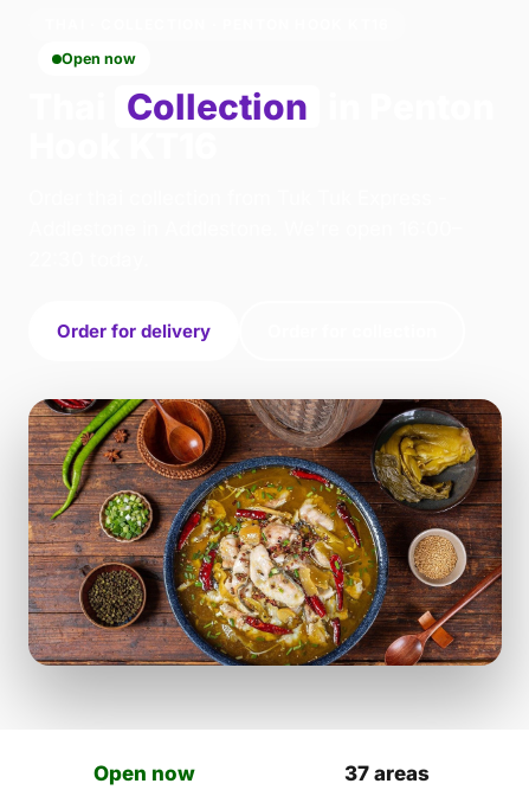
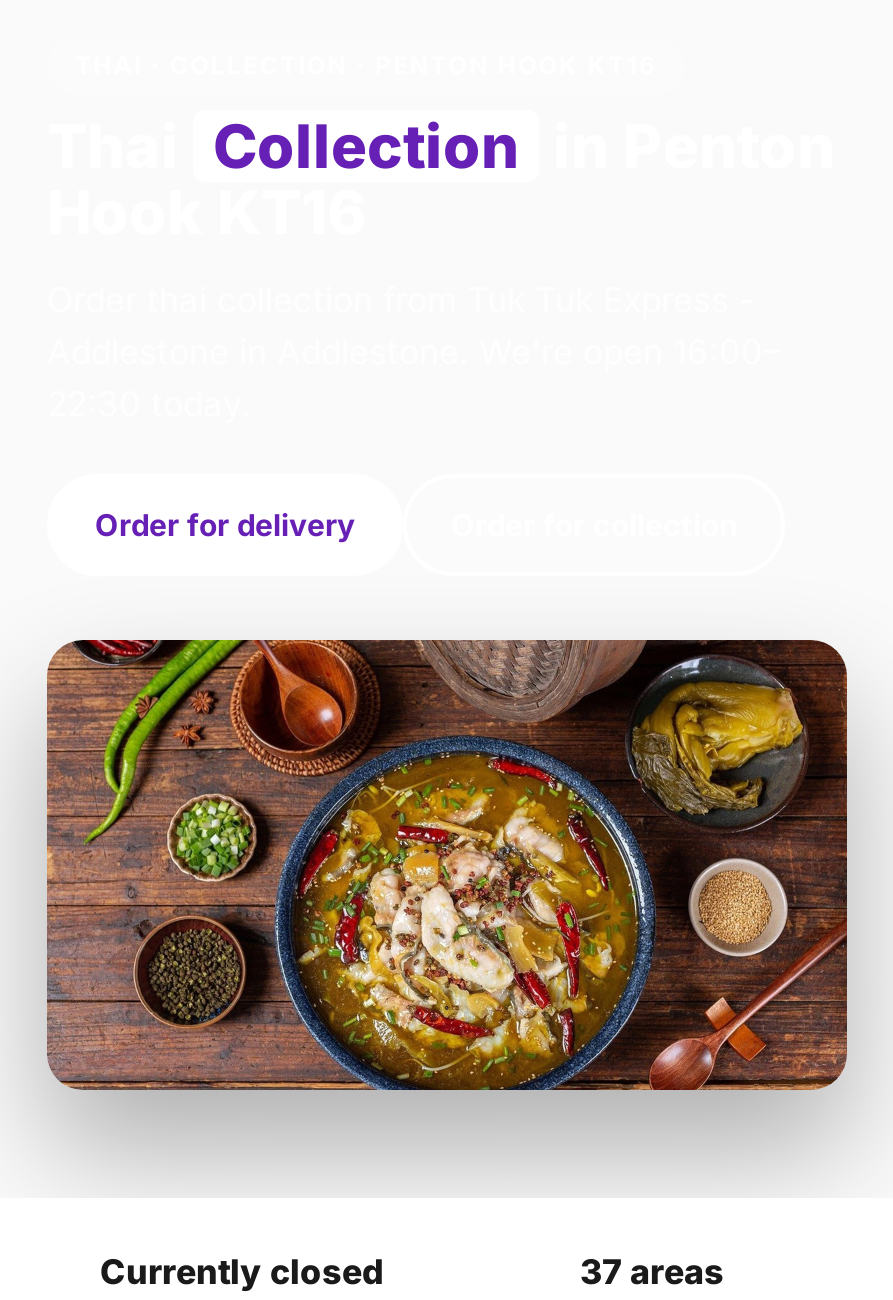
- Open now

- Open now
+ Currently closed
